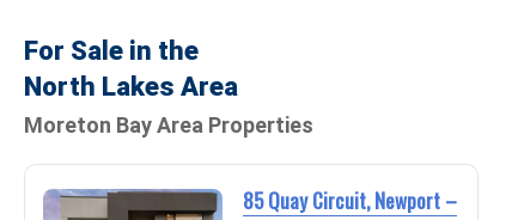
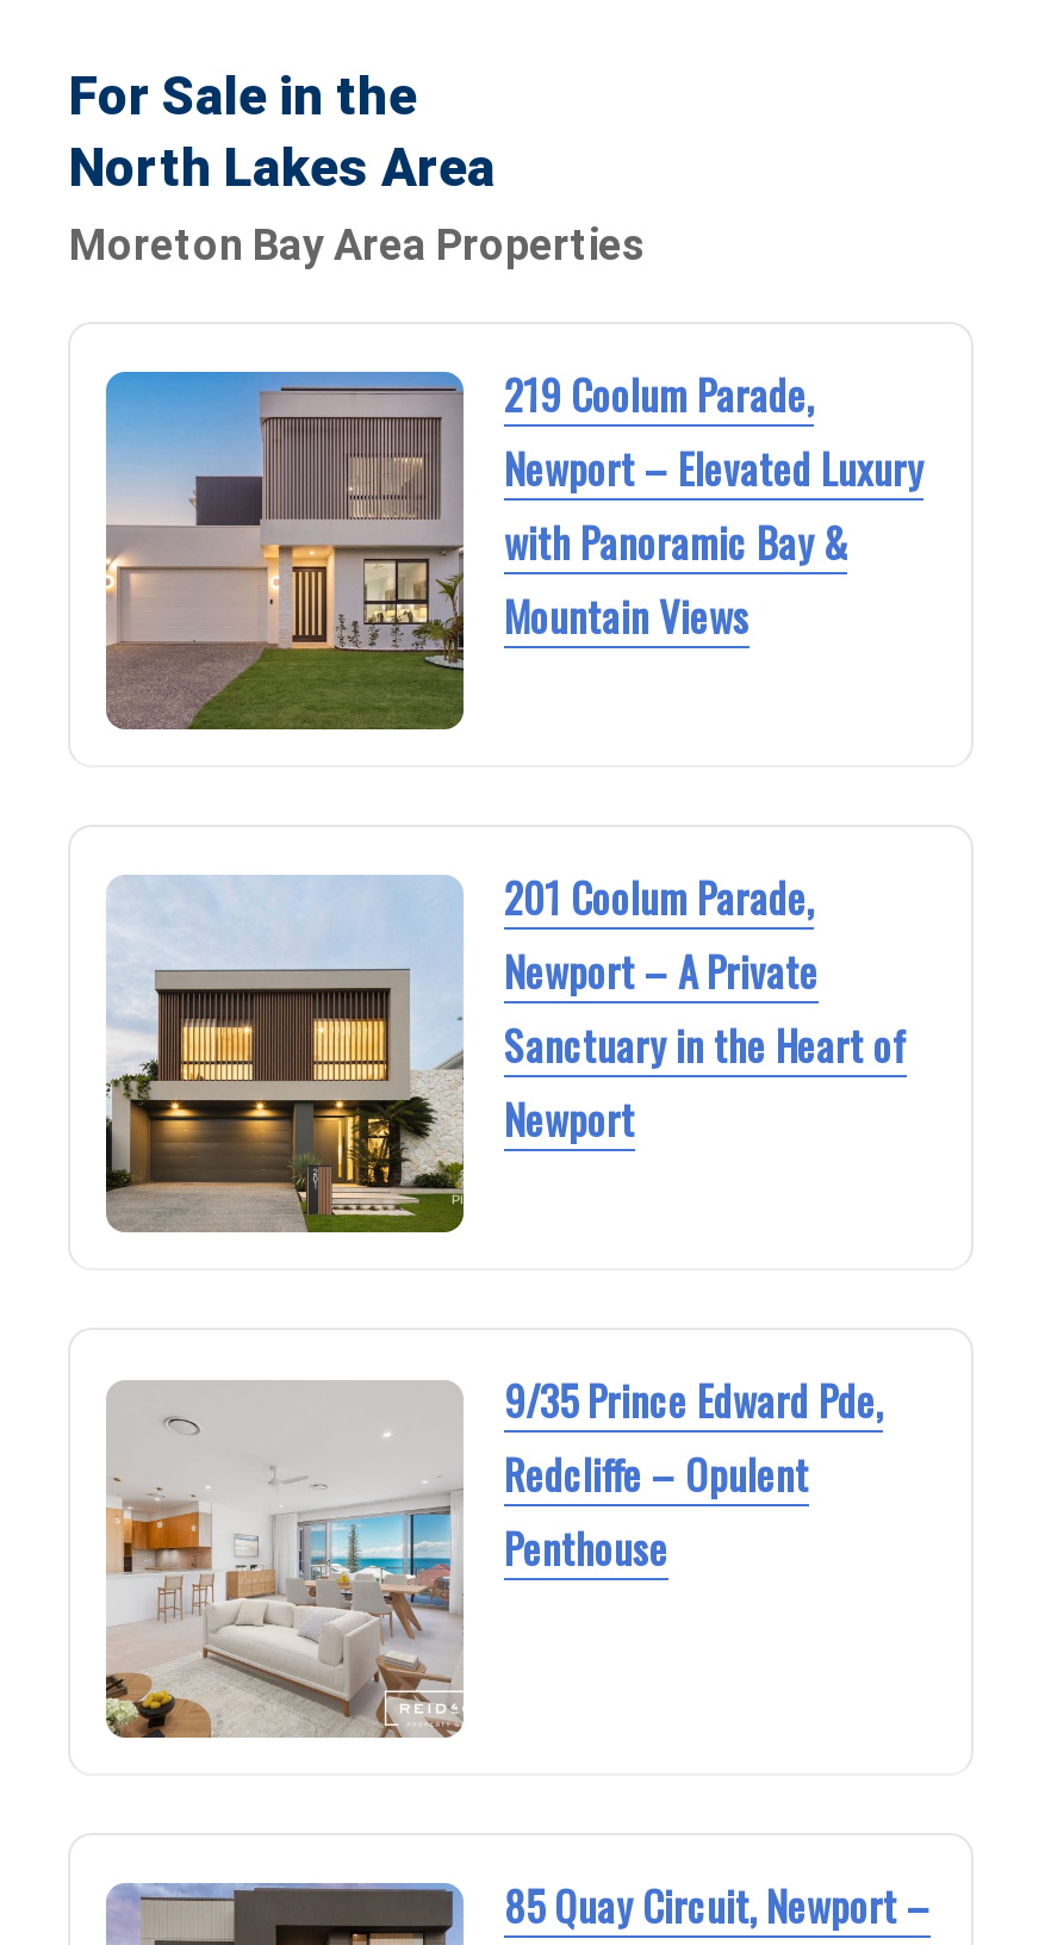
+ [image]
+ 219 Coolum Parade,
+ Newport – Elevated Luxury
+ with Panoramic Bay &
+ Mountain Views

+ [image]
+ 201 Coolum Parade,
+ Newport – A Private
+ Sanctuary in the Heart of
+ Newport

+ [image]
+ 9/35 Prince Edward Pde,
+ Redcliffe – Opulent
+ Penthouse
